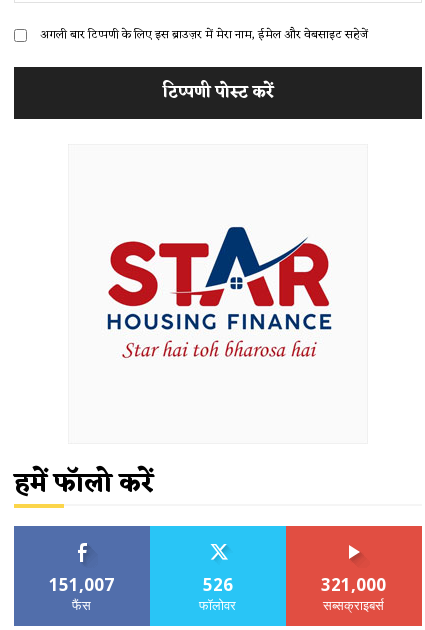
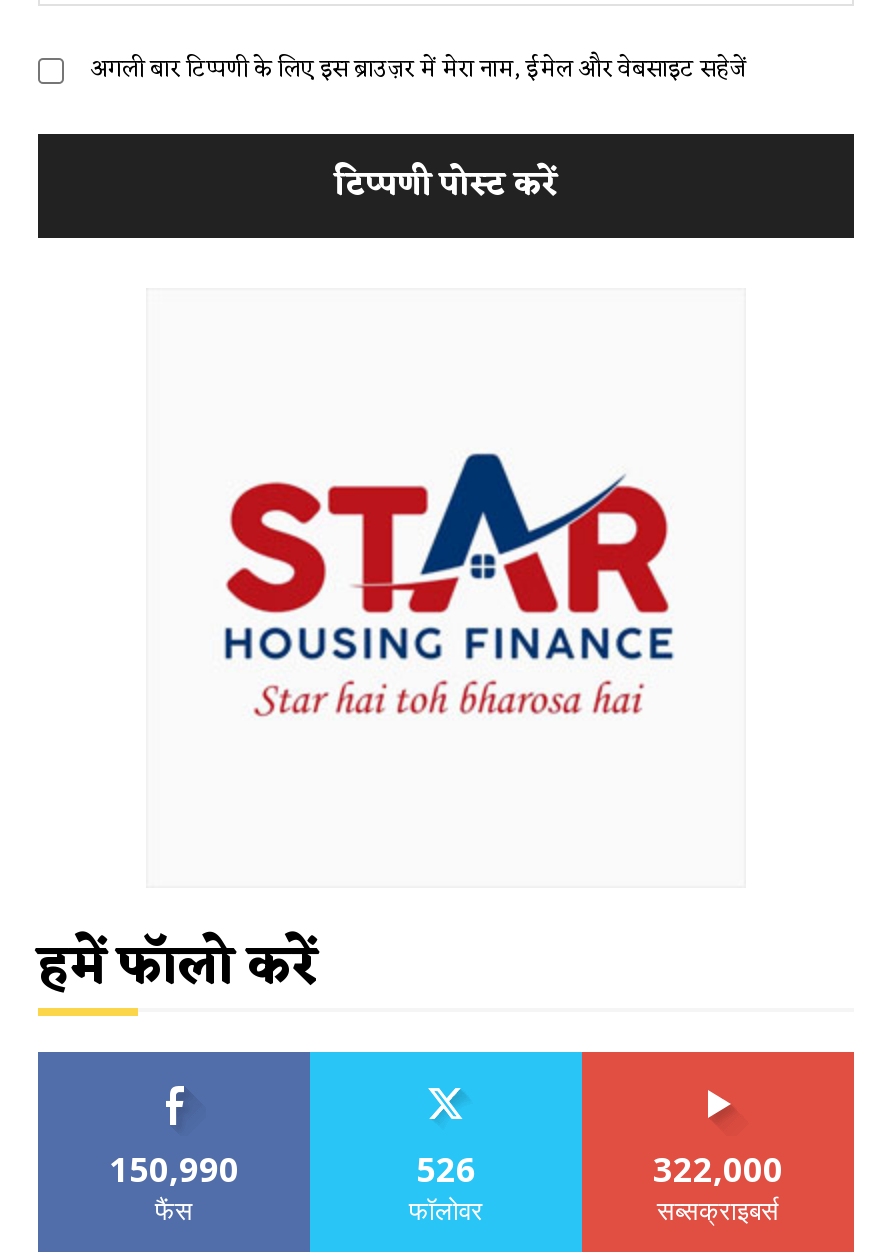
- 151,007
+ 150,990

- 321,000
+ 322,000
